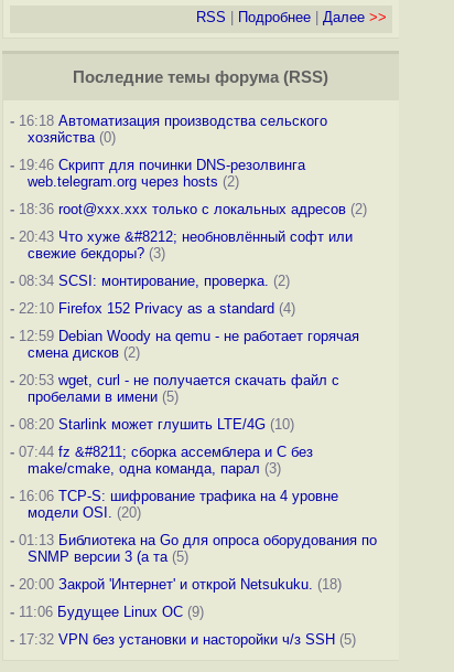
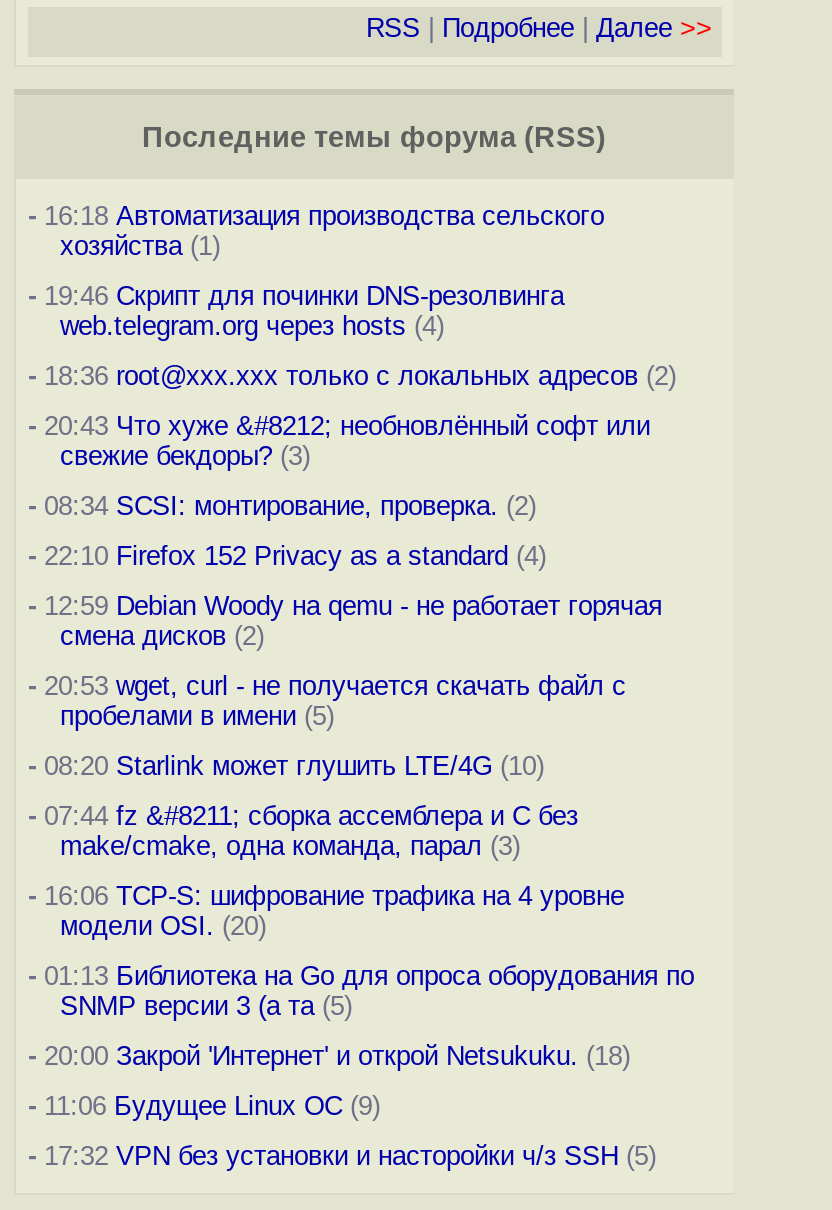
- хозяйства (0)
+ хозяйства (1)

- web.telegram.org через hosts (2)
+ web.telegram.org через hosts (4)
